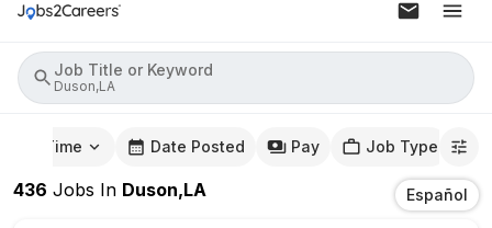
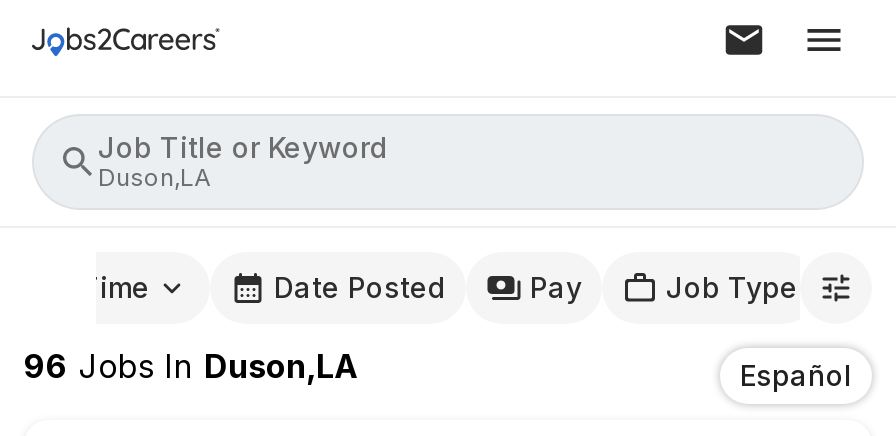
- 436 Jobs In Duson,LA
+ 96 Jobs In Duson,LA
